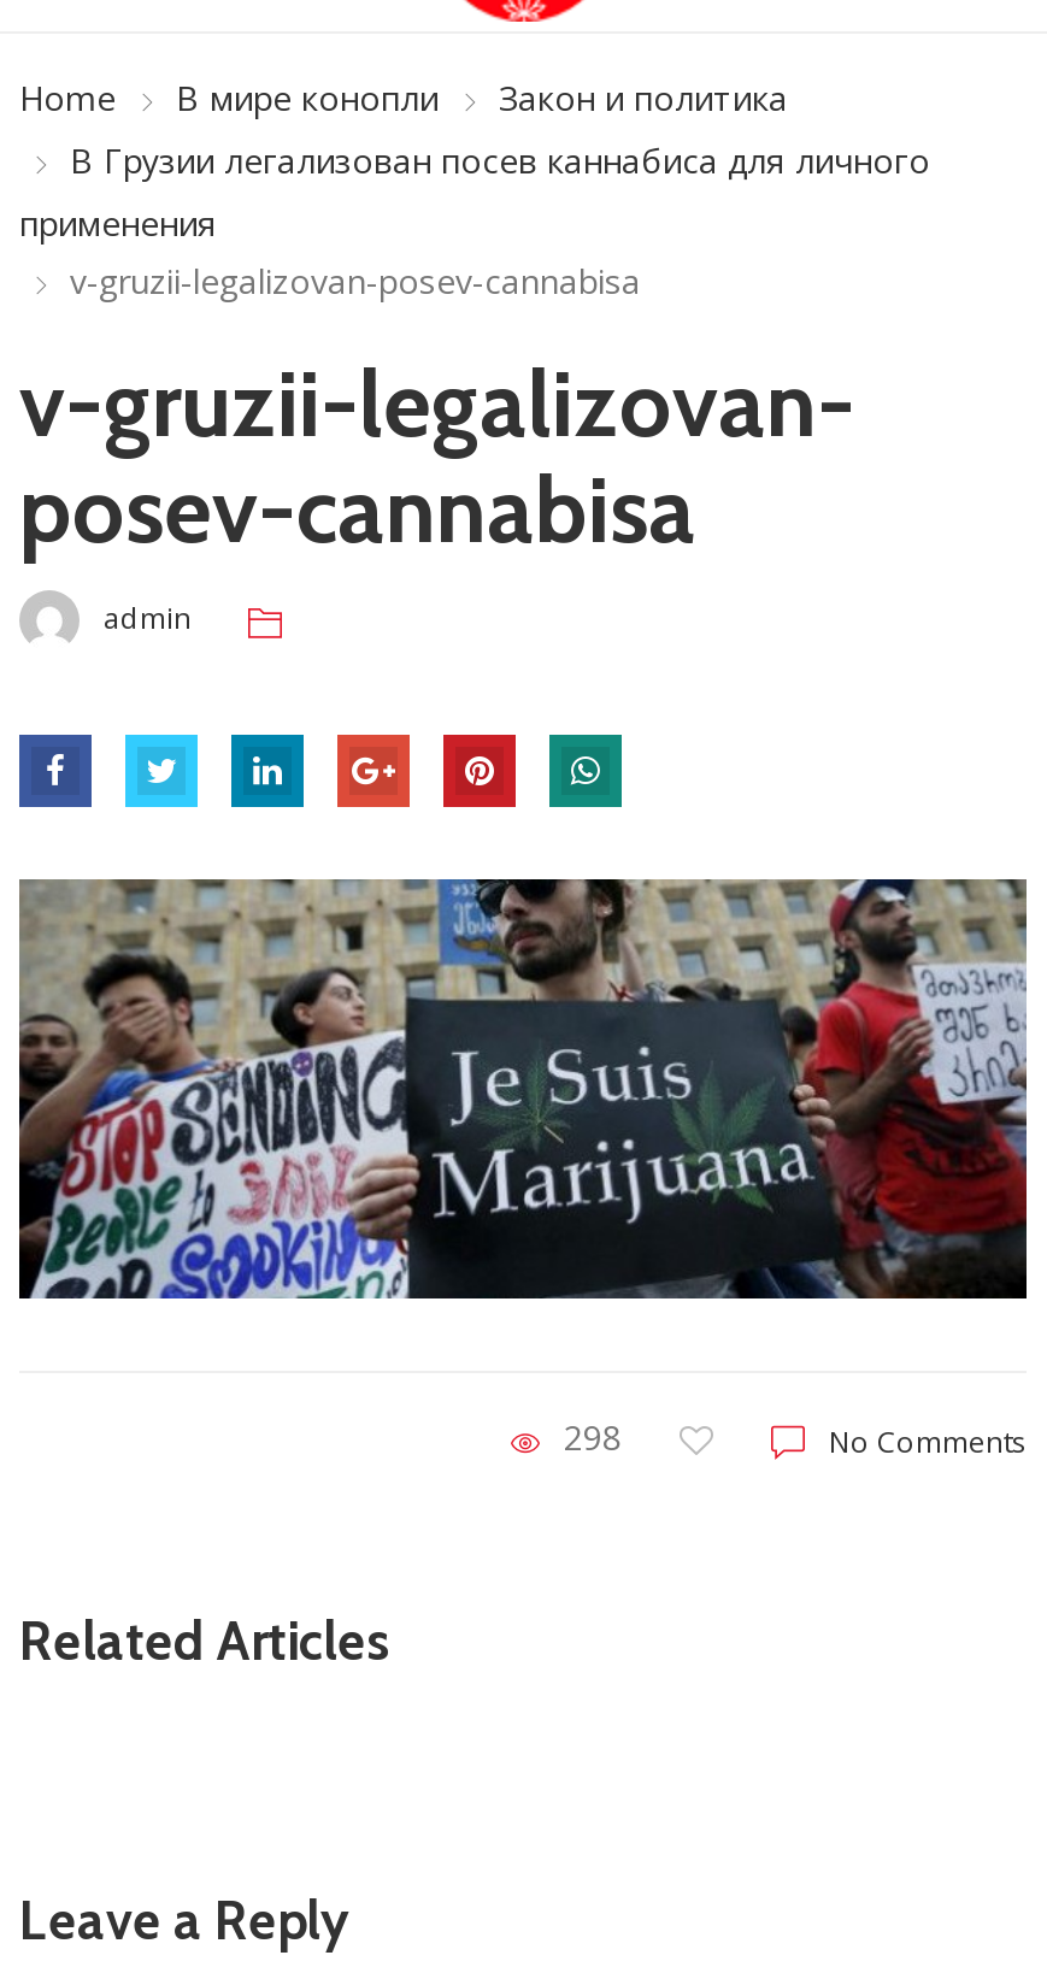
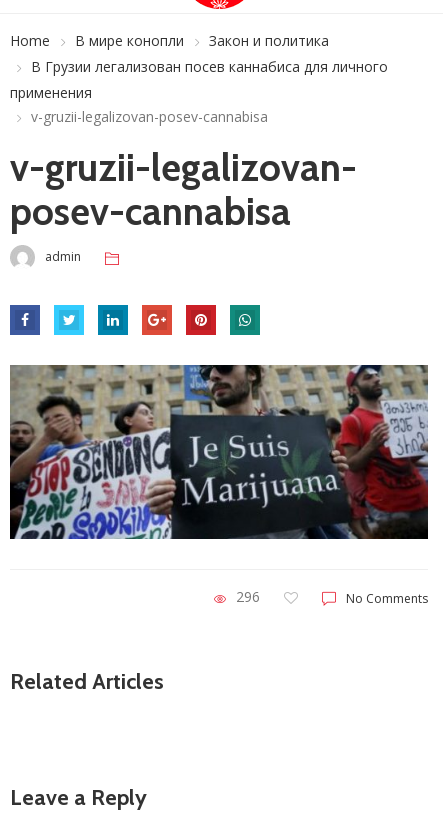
- 298
+ 296
